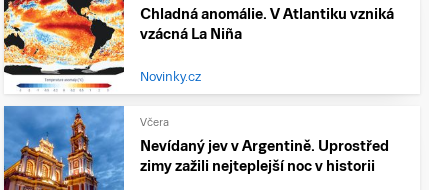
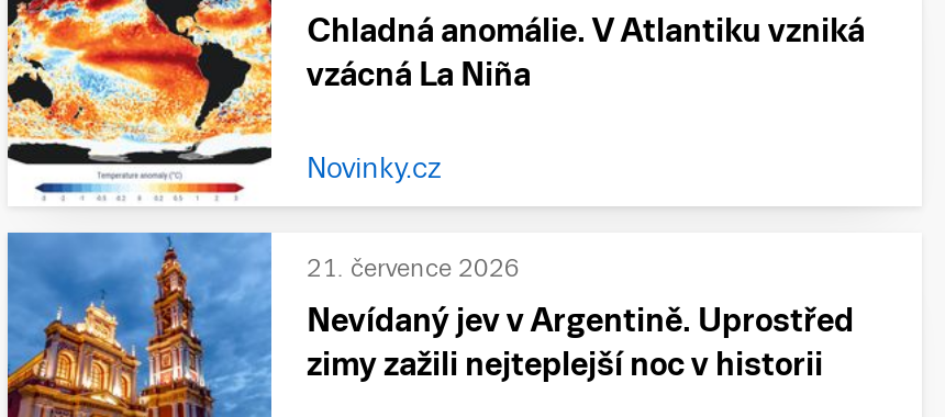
- Včera
+ 21. července 2026
